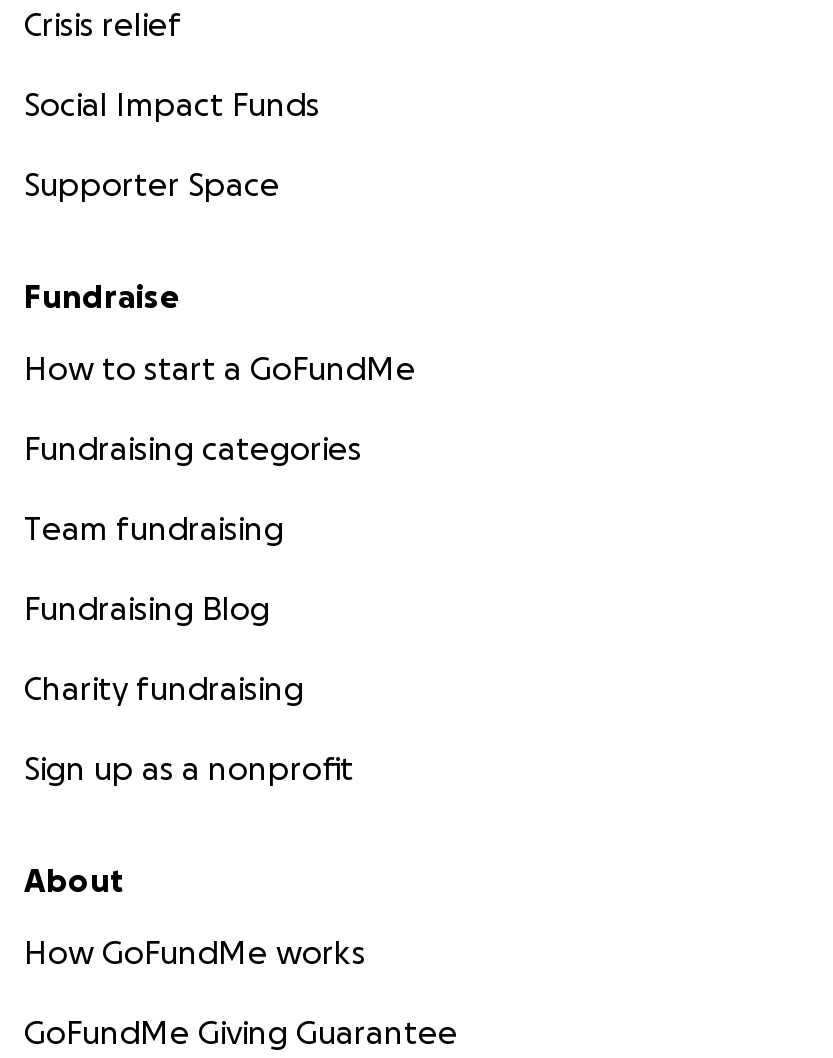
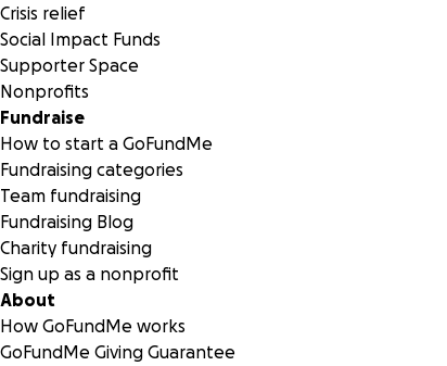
+ Nonprofits
